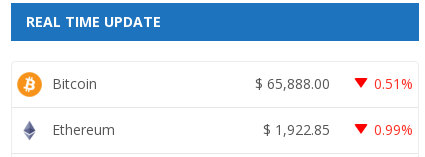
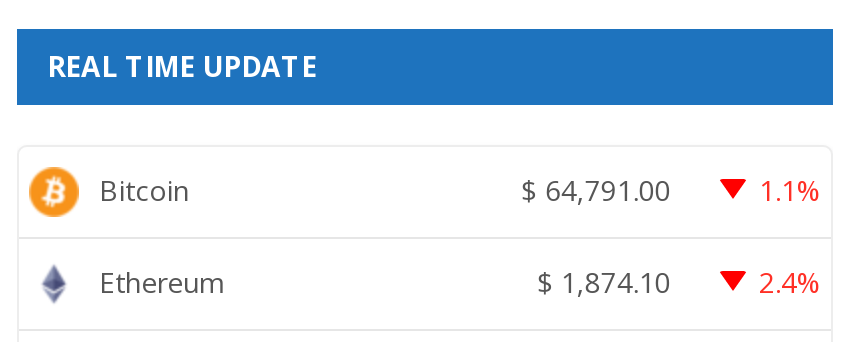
- $ 65,888.00
+ $ 64,791.00

- 0.51%
+ 1.1%

- $ 1,922.85
+ $ 1,874.10

- 0.99%
+ 2.4%
